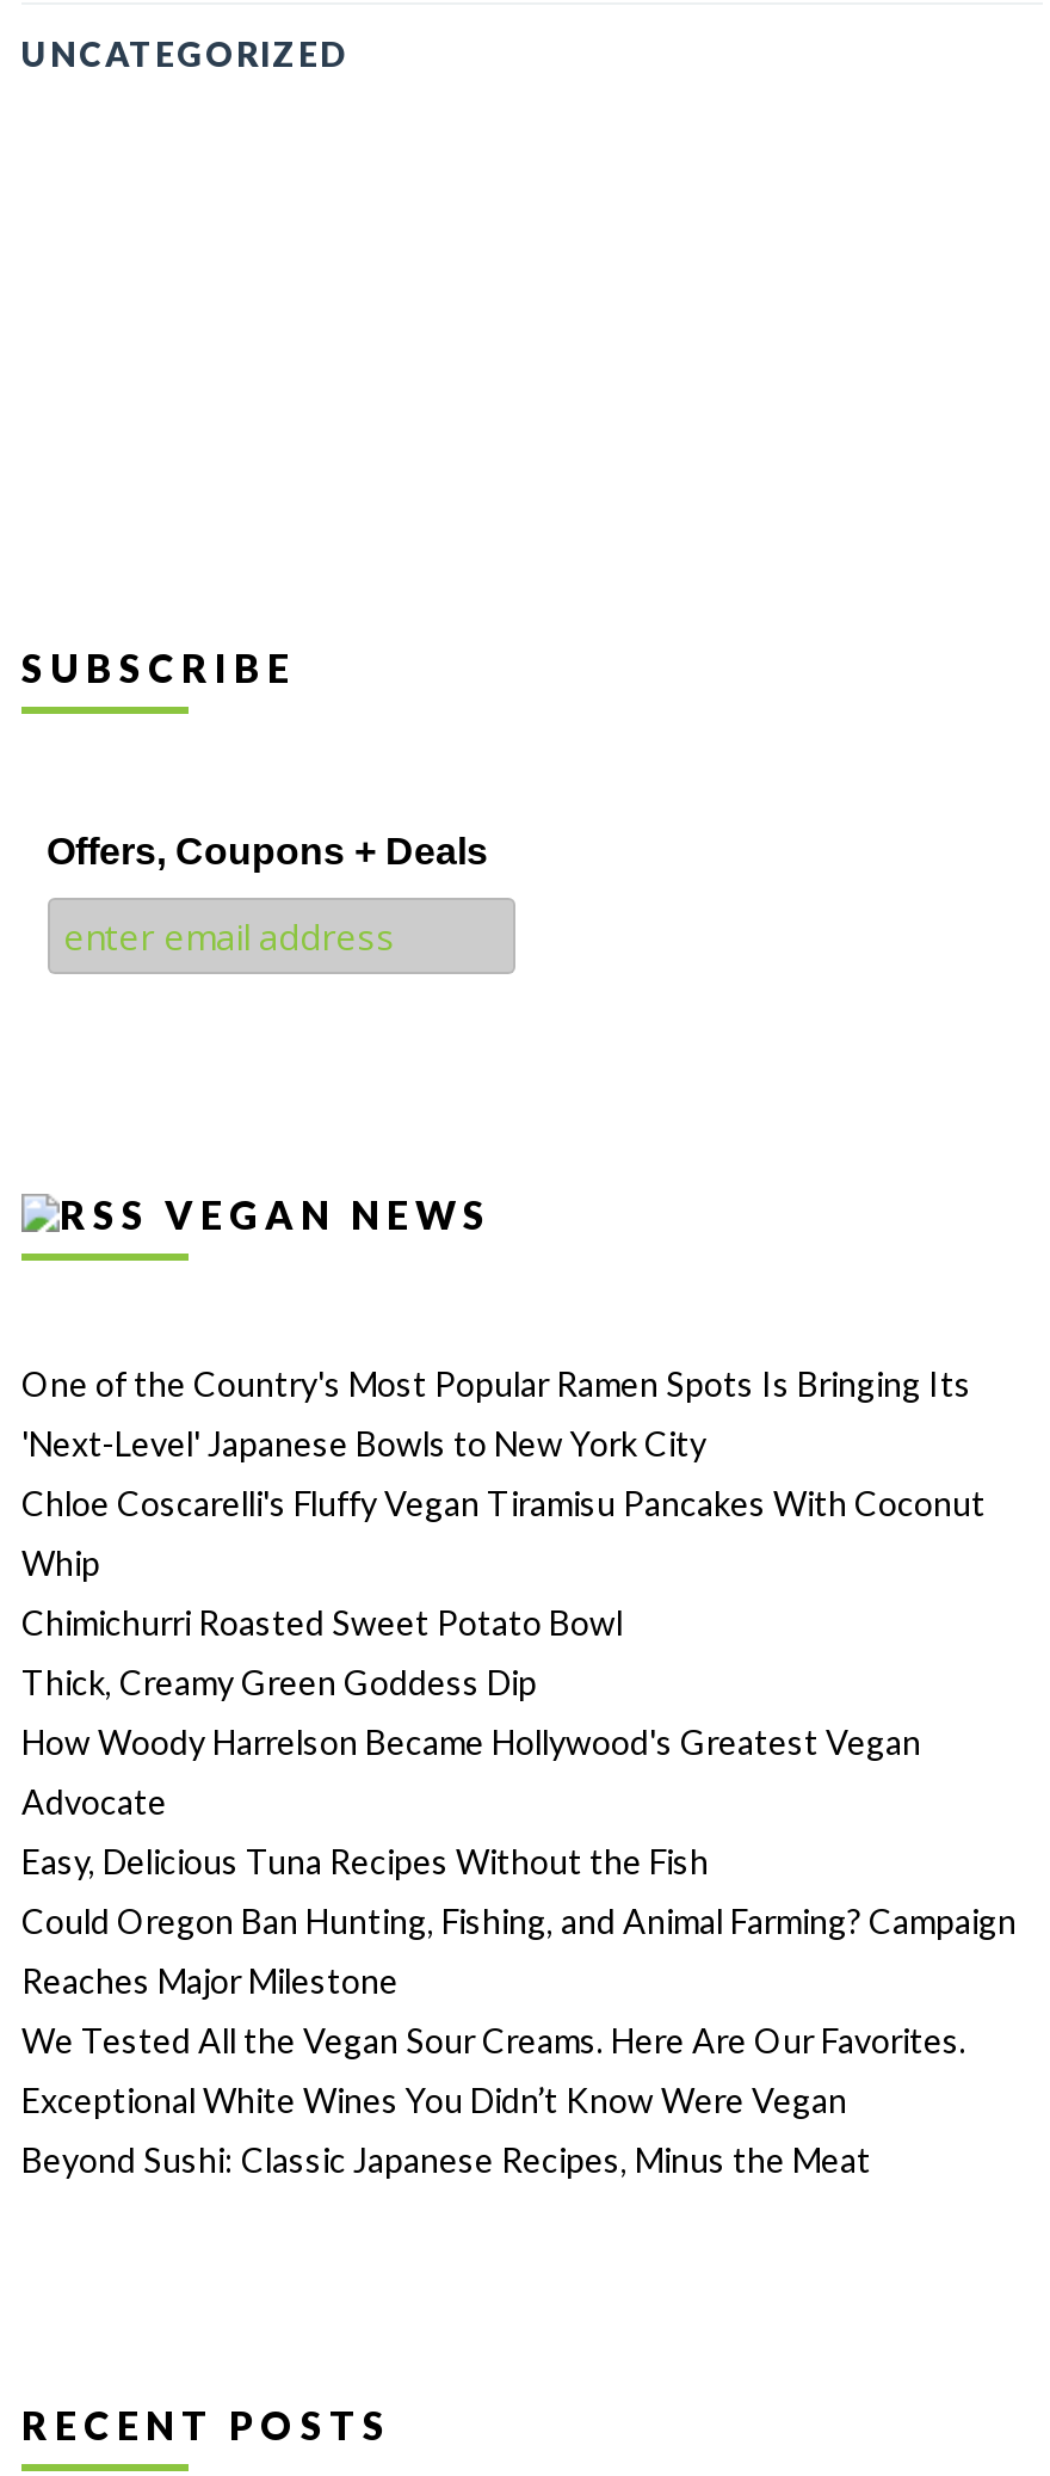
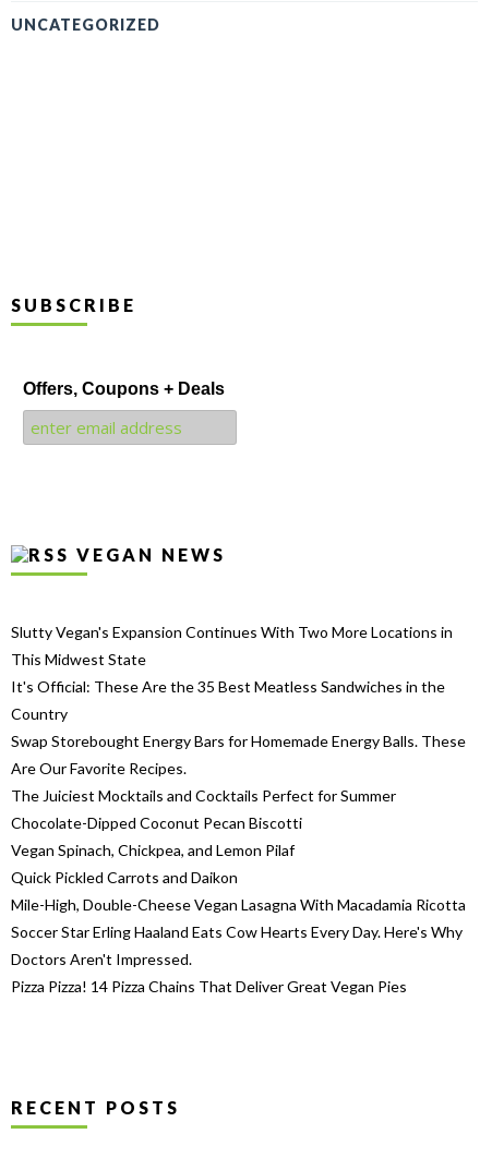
- One of the Country's Most Popular Ramen Spots Is Bringing Its
+ Slutty Vegan's Expansion Continues With Two More Locations in

- 'Next-Level' Japanese Bowls to New York City
+ This Midwest State

- Chloe Coscarelli's Fluffy Vegan Tiramisu Pancakes With Coconut
+ It's Official: These Are the 35 Best Meatless Sandwiches in the

- Whip
+ Country

- Chimichurri Roasted Sweet Potato Bowl
+ Swap Storebought Energy Bars for Homemade Energy Balls. These

- Thick, Creamy Green Goddess Dip
+ Are Our Favorite Recipes.

- How Woody Harrelson Became Hollywood's Greatest Vegan
+ The Juiciest Mocktails and Cocktails Perfect for Summer

- Advocate
+ Chocolate-Dipped Coconut Pecan Biscotti

- Easy, Delicious Tuna Recipes Without the Fish
+ Vegan Spinach, Chickpea, and Lemon Pilaf

- Could Oregon Ban Hunting, Fishing, and Animal Farming? Campaign
+ Quick Pickled Carrots and Daikon

- Reaches Major Milestone
+ Mile-High, Double-Cheese Vegan Lasagna With Macadamia Ricotta

- We Tested All the Vegan Sour Creams. Here Are Our Favorites.
+ Soccer Star Erling Haaland Eats Cow Hearts Every Day. Here's Why

- Exceptional White Wines You Didn’t Know Were Vegan
+ Doctors Aren't Impressed.

- Beyond Sushi: Classic Japanese Recipes, Minus the Meat
+ Pizza Pizza! 14 Pizza Chains That Deliver Great Vegan Pies
